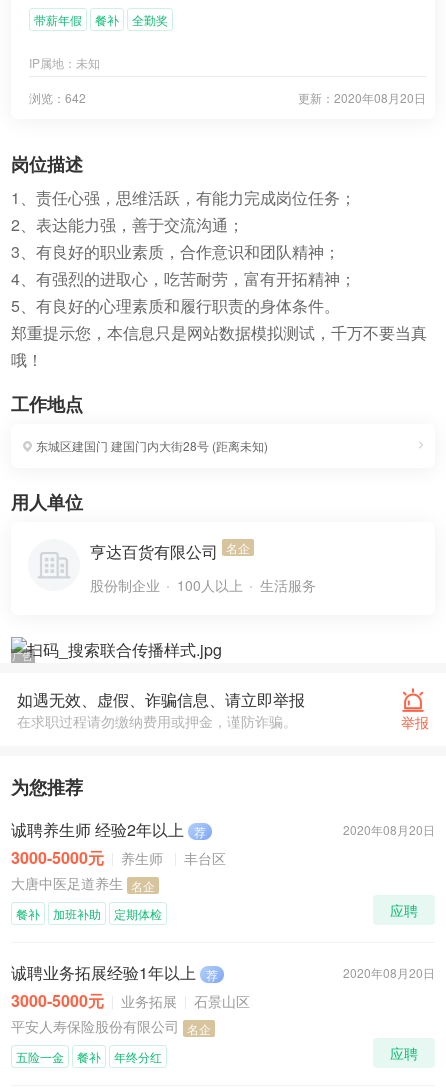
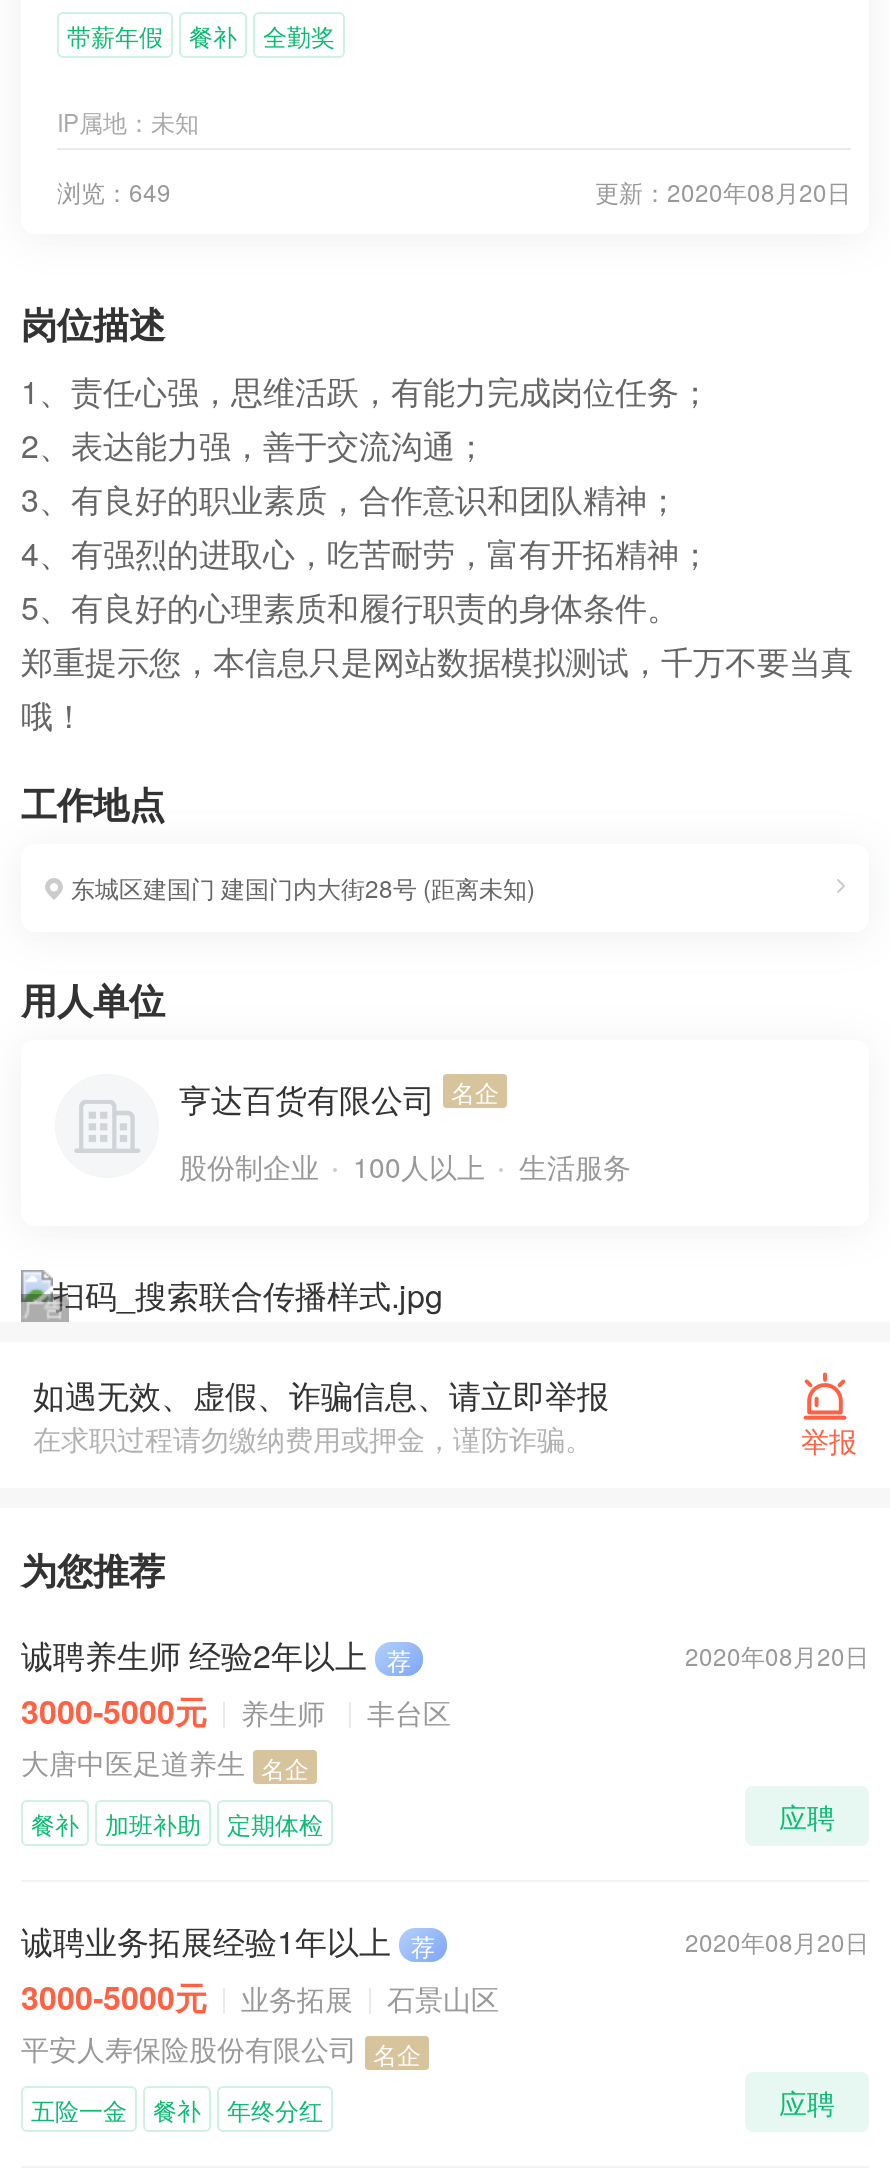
- 浏览：642
+ 浏览：649
